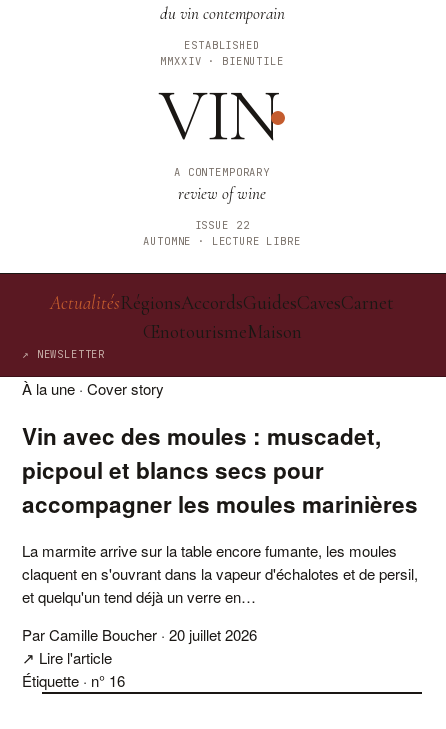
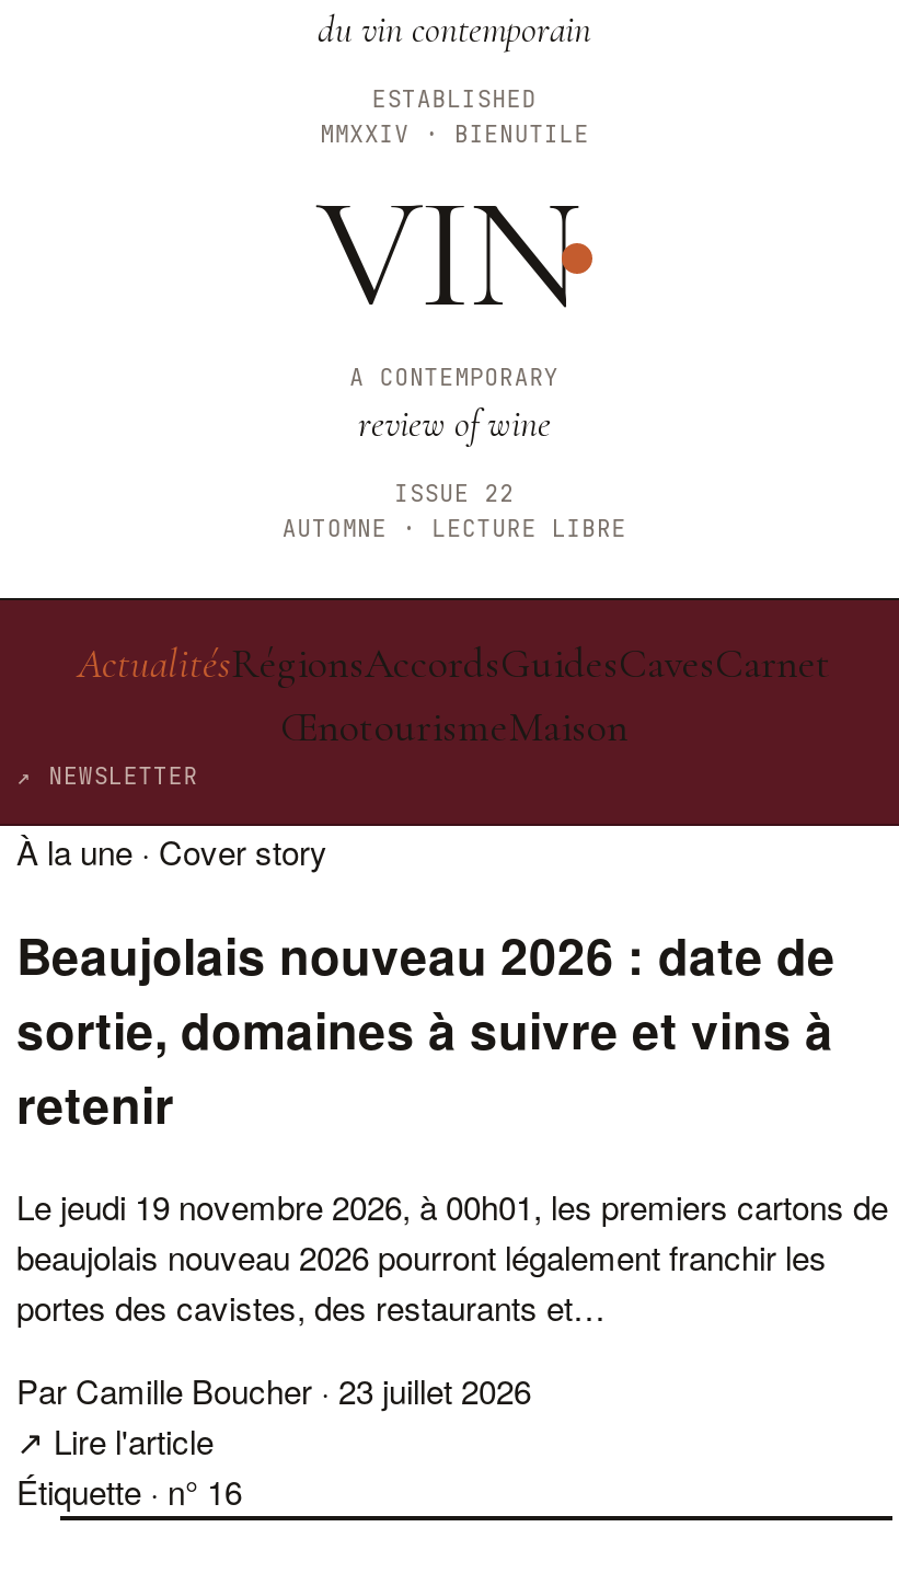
- Vin avec des moules : muscadet,
- picpoul et blancs secs pour
- accompagner les moules marinières
+ Beaujolais nouveau 2026 : date de
+ sortie, domaines à suivre et vins à
+ retenir

- La marmite arrive sur la table encore fumante, les moules
- claquent en s'ouvrant dans la vapeur d'échalotes et de persil,
- et quelqu'un tend déjà un verre en…
+ Le jeudi 19 novembre 2026, à 00h01, les premiers cartons de
+ beaujolais nouveau 2026 pourront légalement franchir les
+ portes des cavistes, des restaurants et…

- Par Camille Boucher · 20 juillet 2026
+ Par Camille Boucher · 23 juillet 2026
